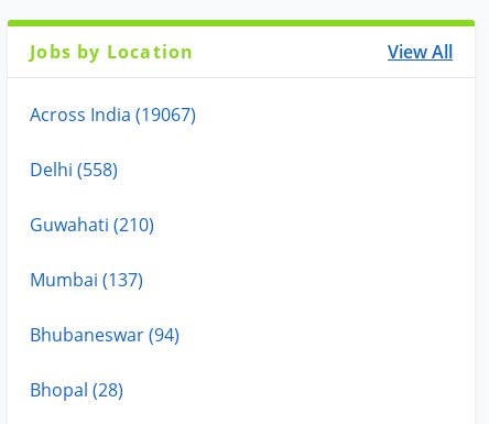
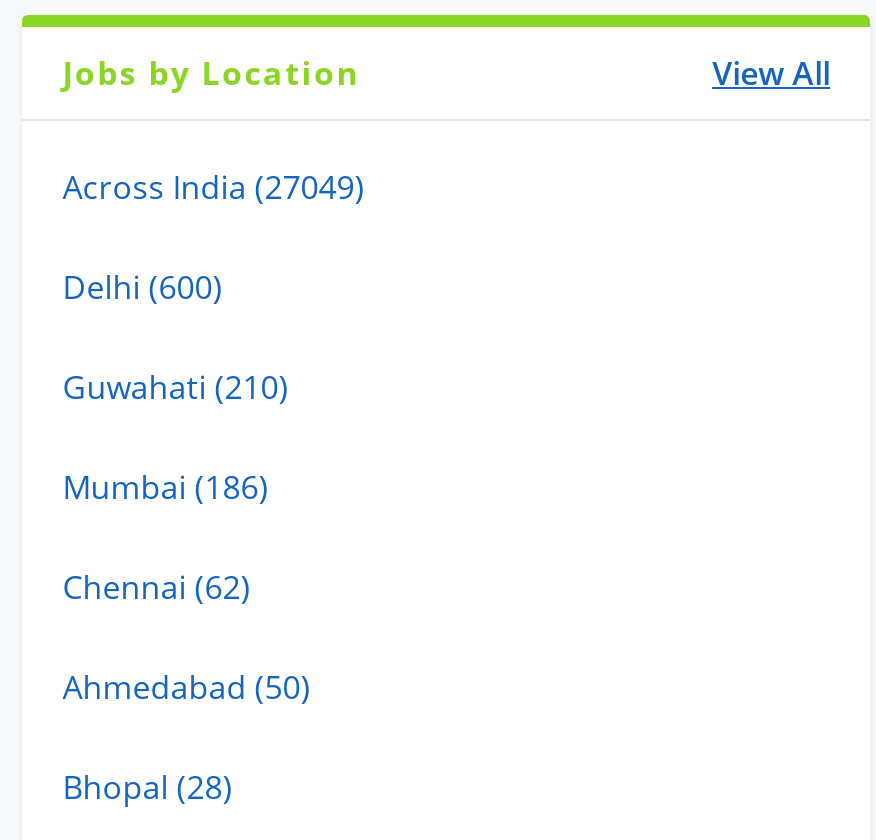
- Across India (19067)
+ Across India (27049)

- Delhi (558)
+ Delhi (600)

- Mumbai (137)
- Bhubaneswar (94)
+ Mumbai (186)
+ Chennai (62)
+ Ahmedabad (50)
